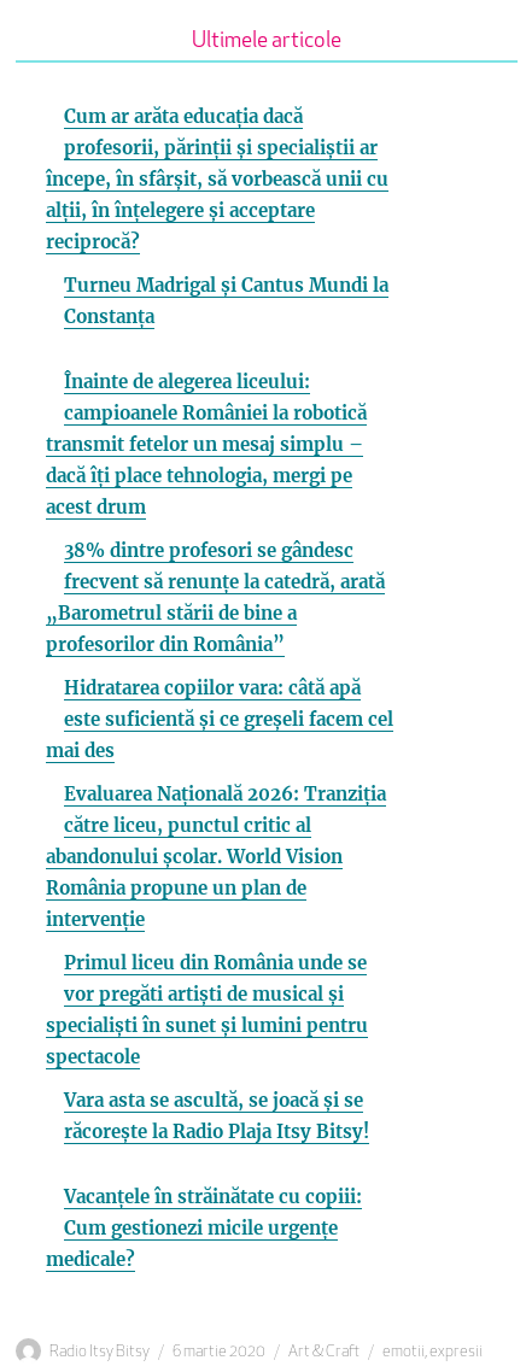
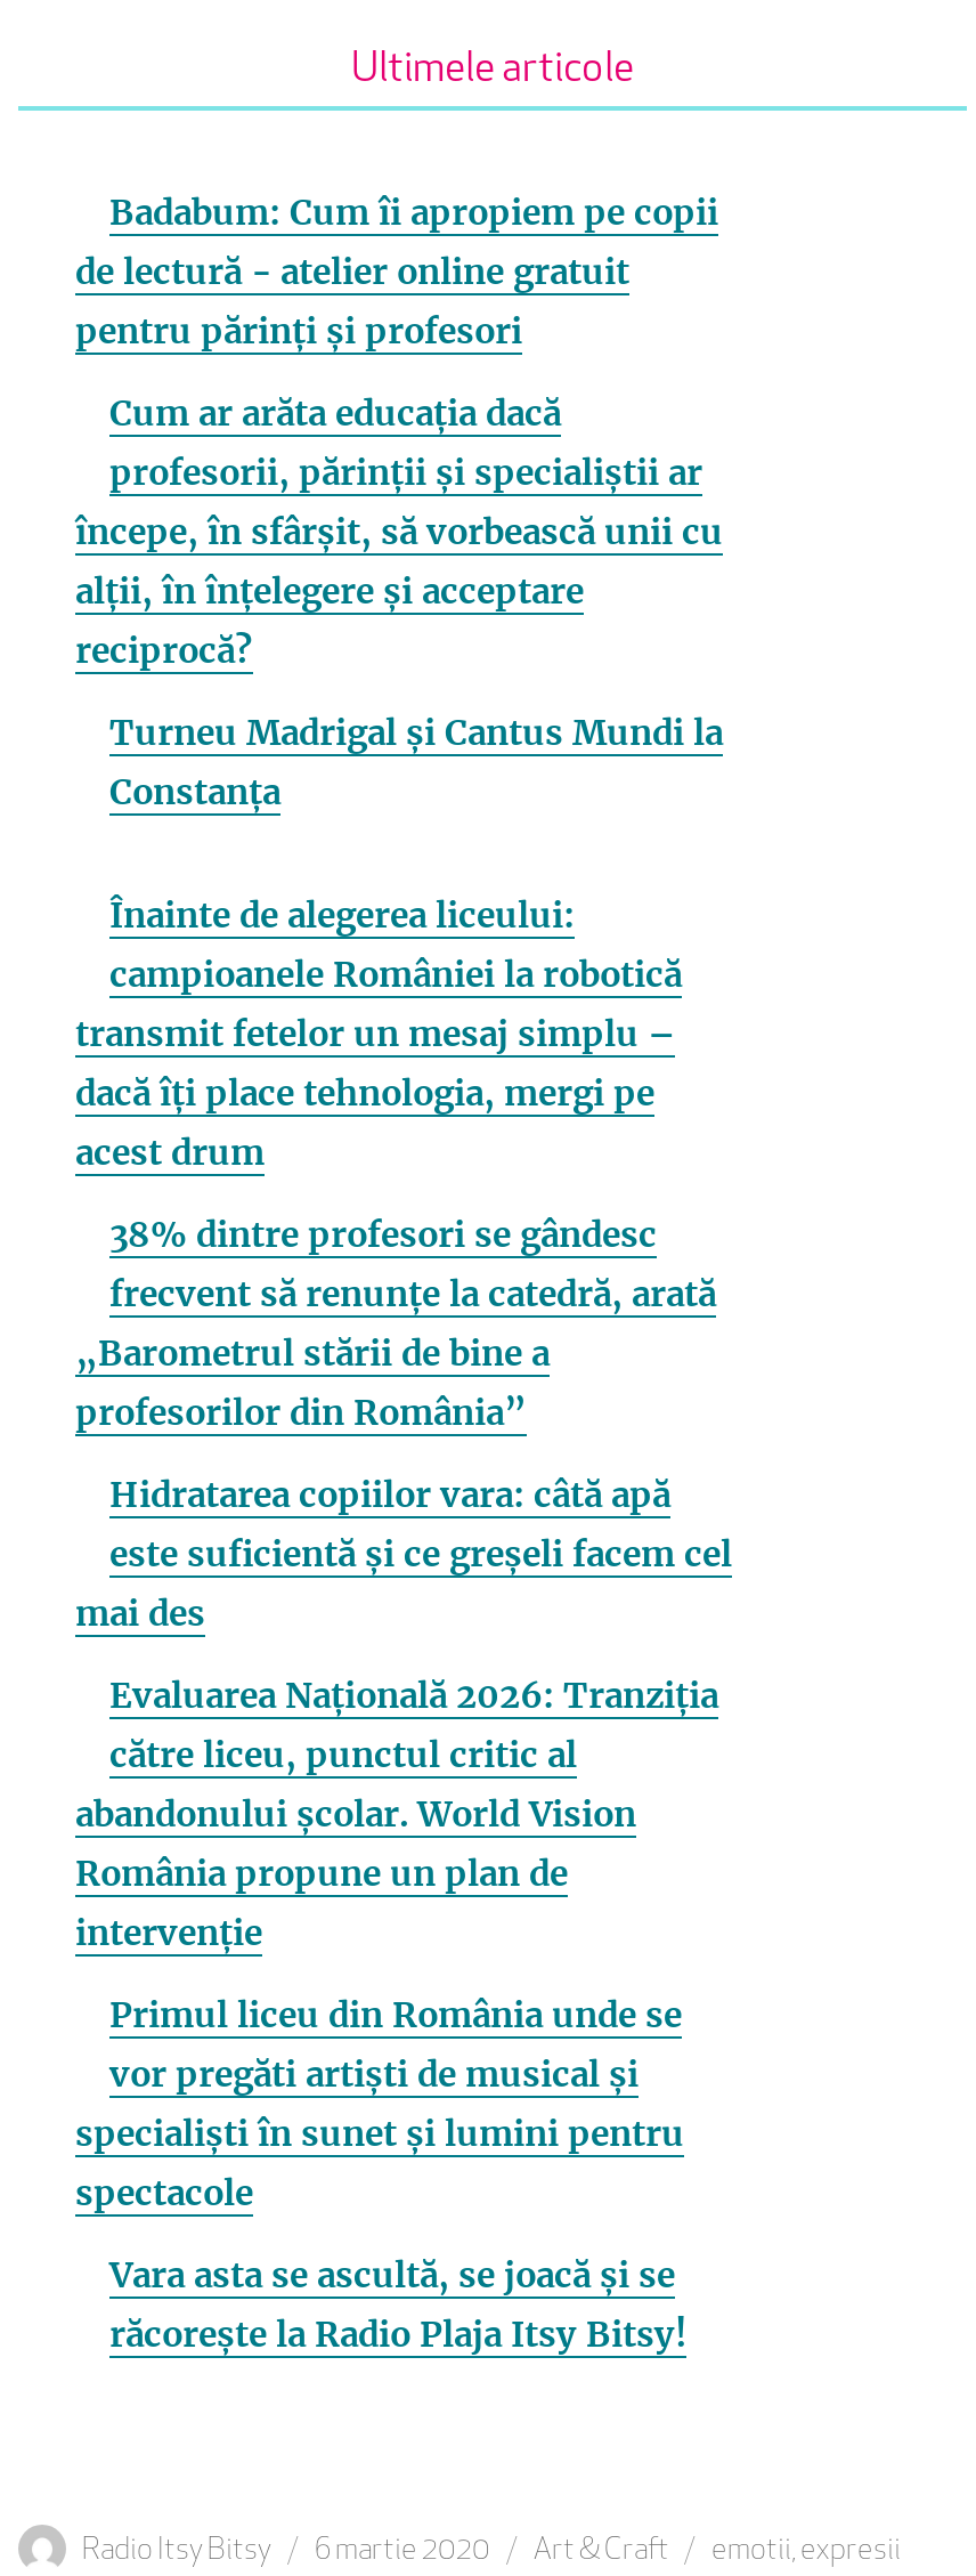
+ Badabum: Cum îi apropiem pe copii
+ de lectură - atelier online gratuit
+ pentru părinți și profesori

moved down: Cum ar arăta educația dacă | profesorii, părinții și specialiștii ar | începe, în sfârșit, să vorbească unii cu | ... | Vara asta se ascultă, se joacă și se | răcorește la Radio Plaja Itsy Bitsy!

- Vacanțele în străinătate cu copiii:
- Cum gestionezi micile urgențe
- medicale?
